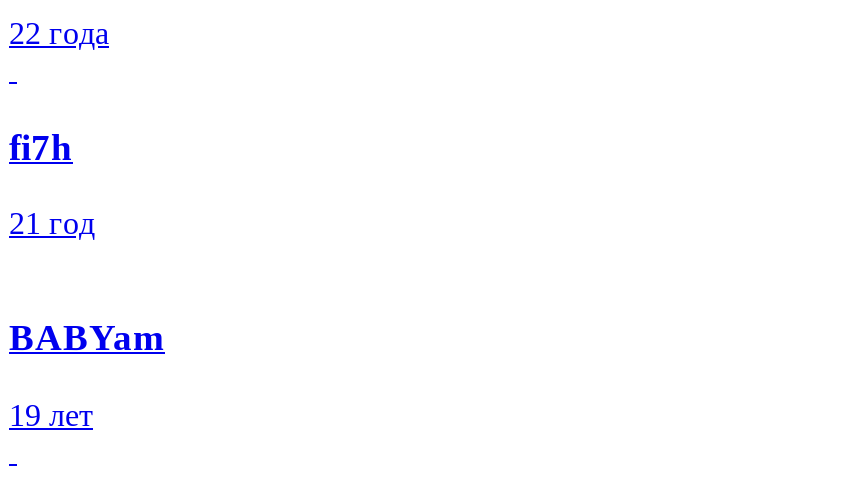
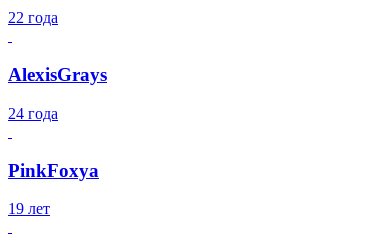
- fi7h
+ AlexisGrays

- 21 год
+ 24 года

- BABYam
+ PinkFoxya
